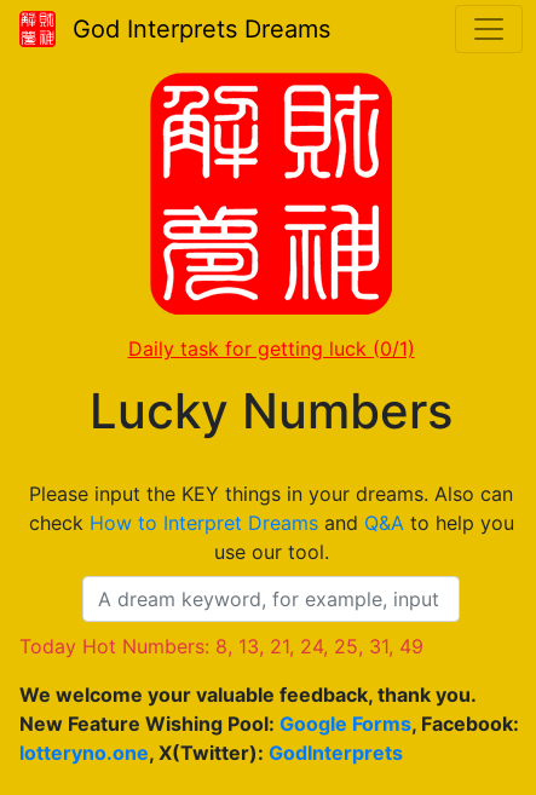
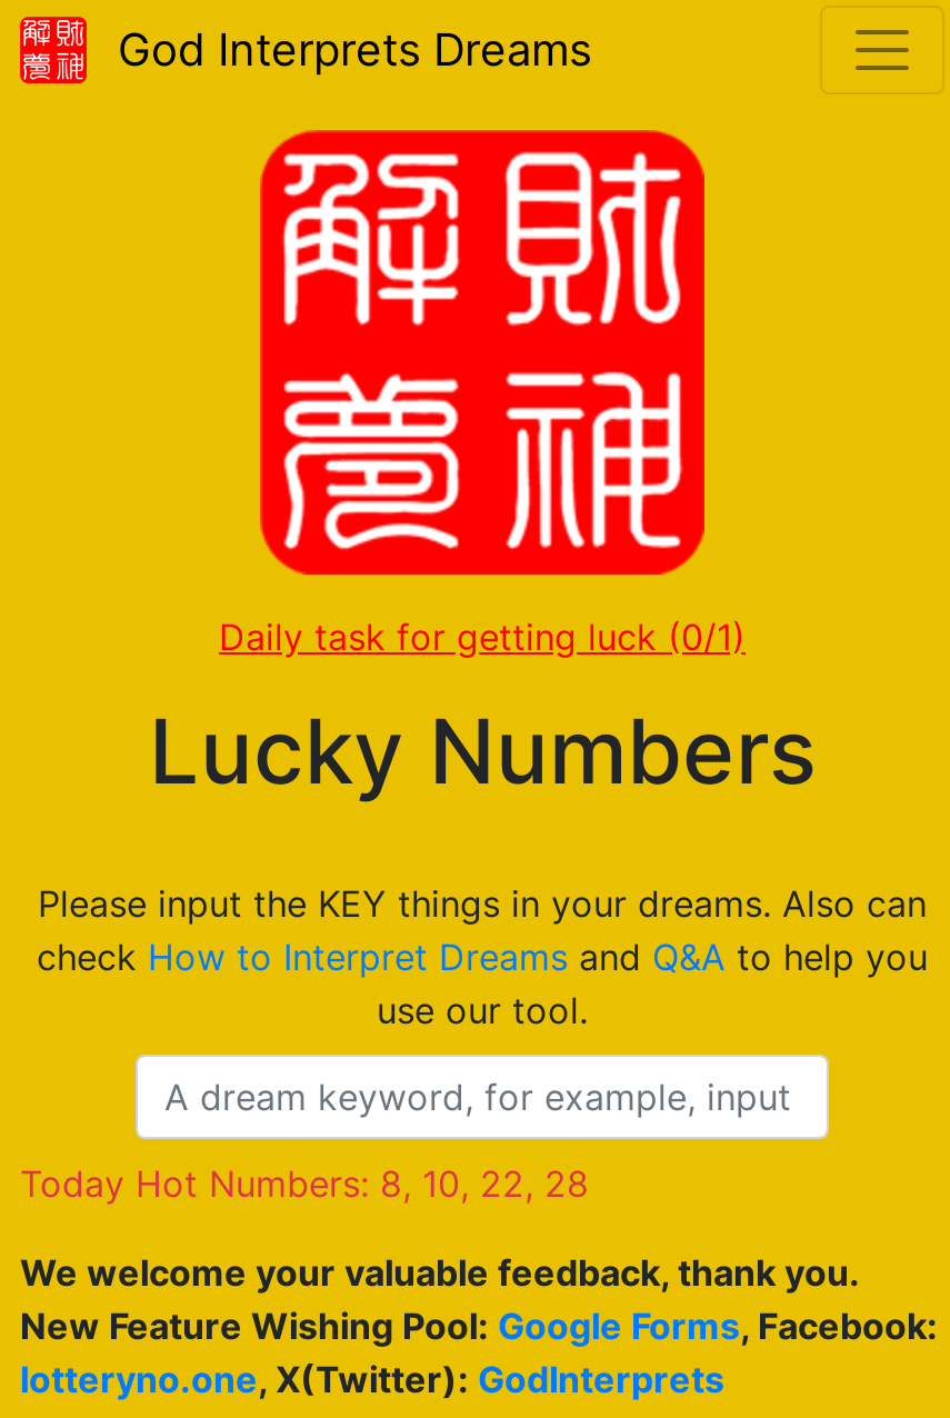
- Today Hot Numbers: 8, 13, 21, 24, 25, 31, 49
+ Today Hot Numbers: 8, 10, 22, 28
